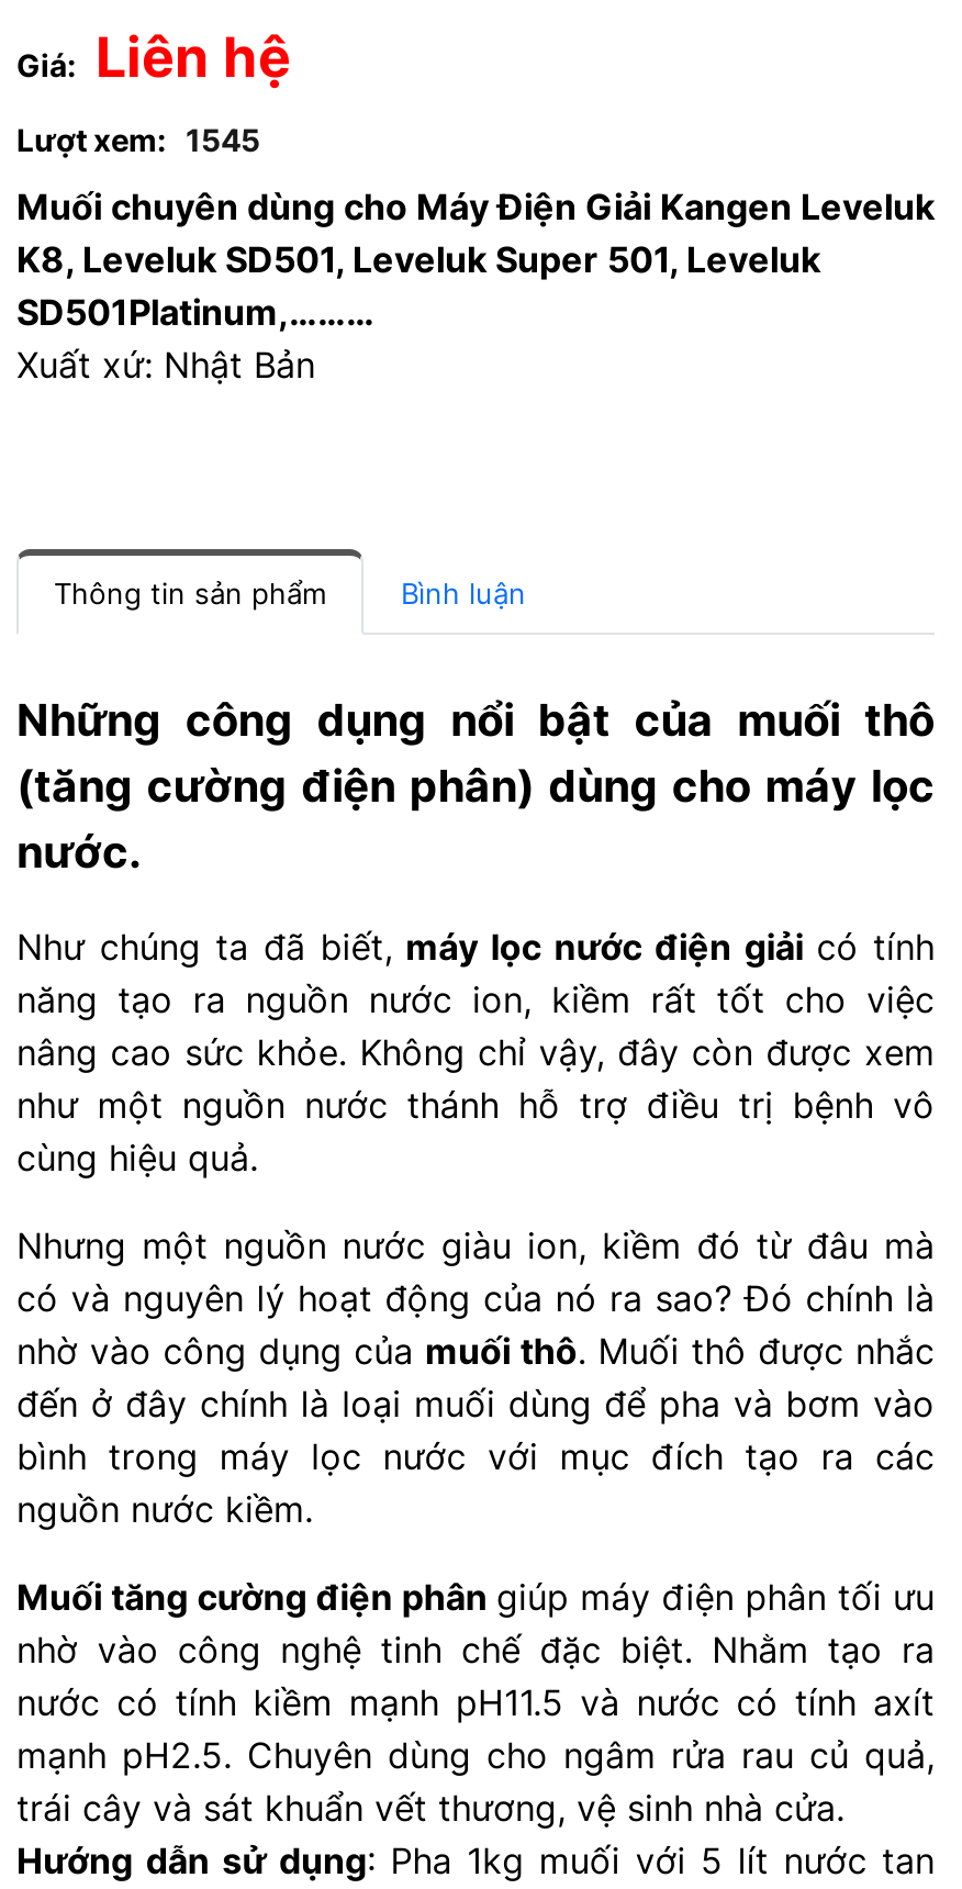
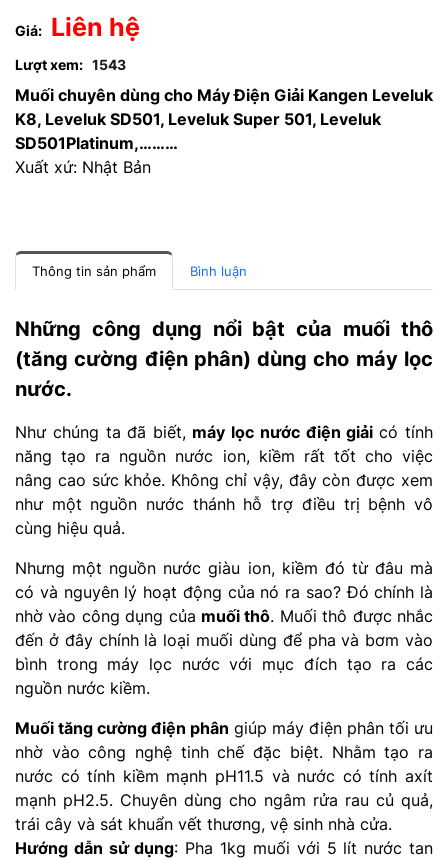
- Lượt xem: 1545
+ Lượt xem: 1543
